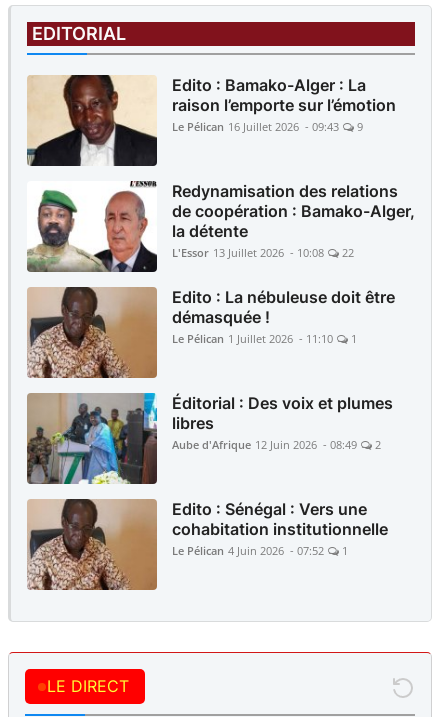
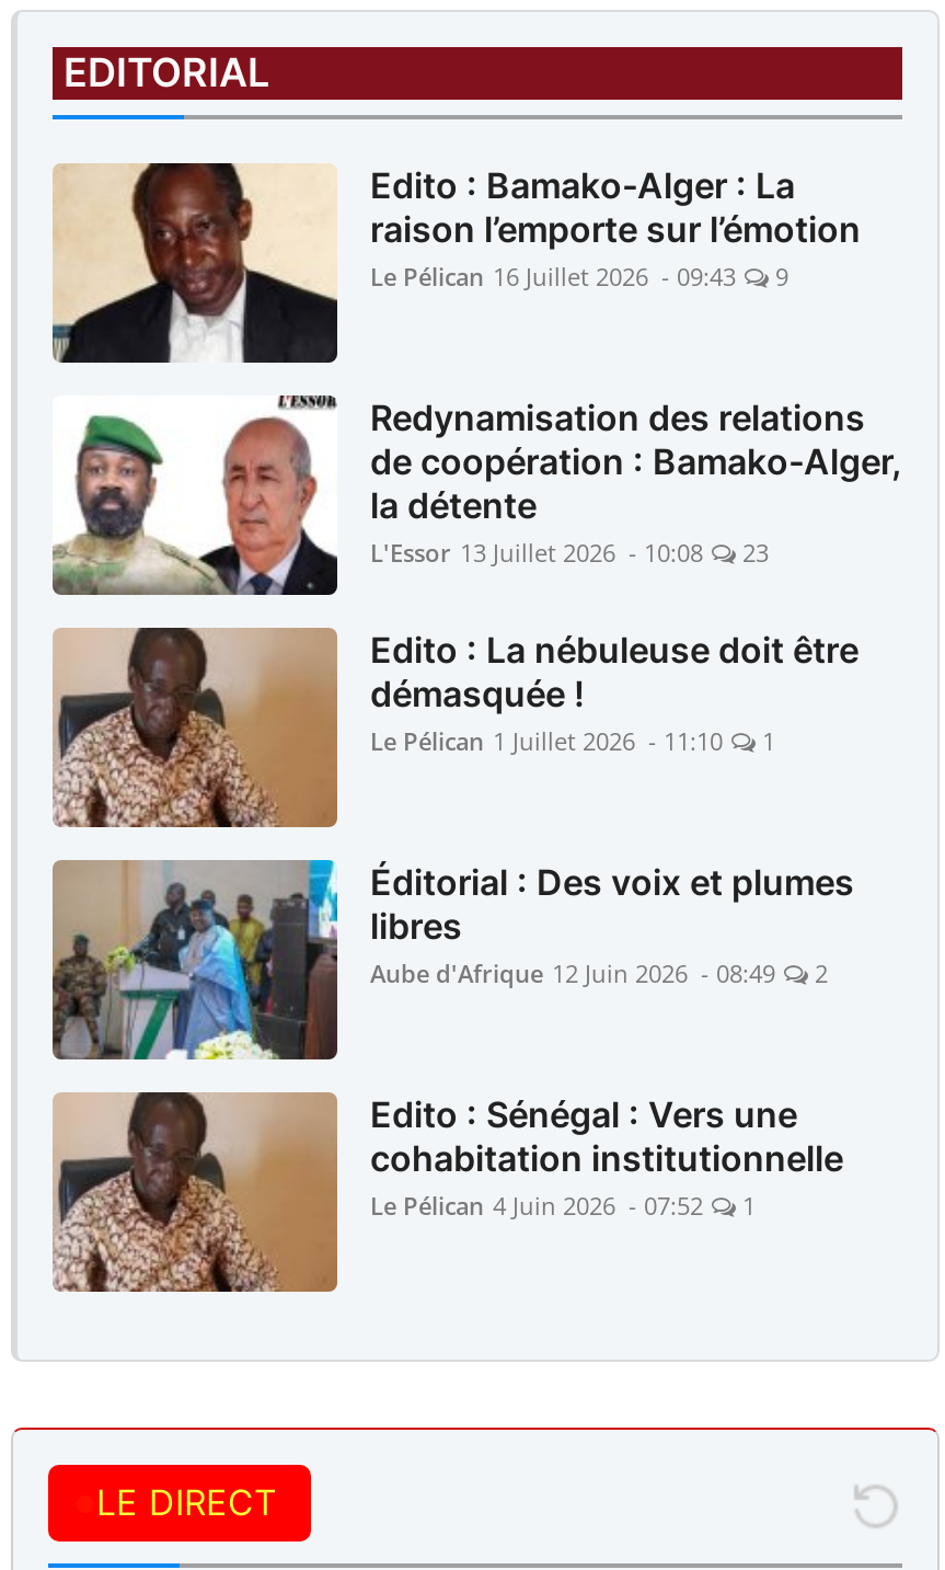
- L'Essor 13 Juillet 2026 - 10:08 22
+ L'Essor 13 Juillet 2026 - 10:08 23
